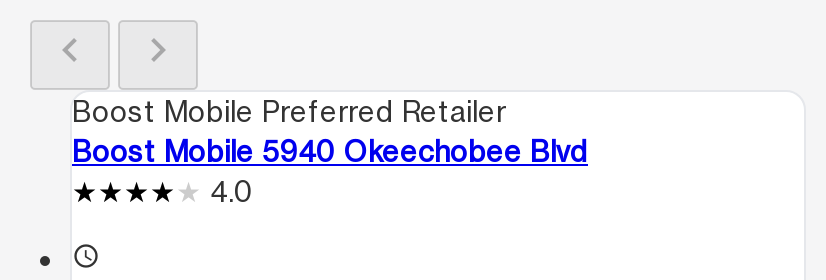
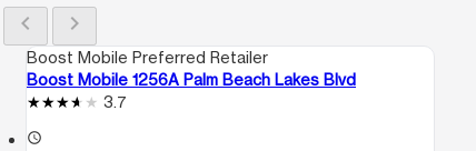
- Boost Mobile 5940 Okeechobee Blvd
- 4.0
+ Boost Mobile 1256A Palm Beach Lakes Blvd
+ 3.7
